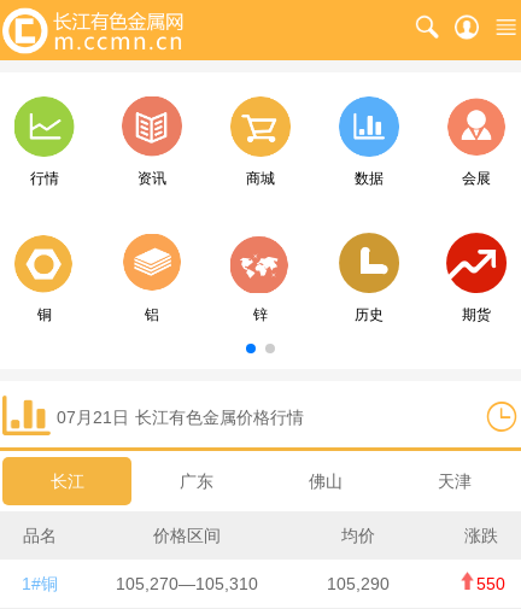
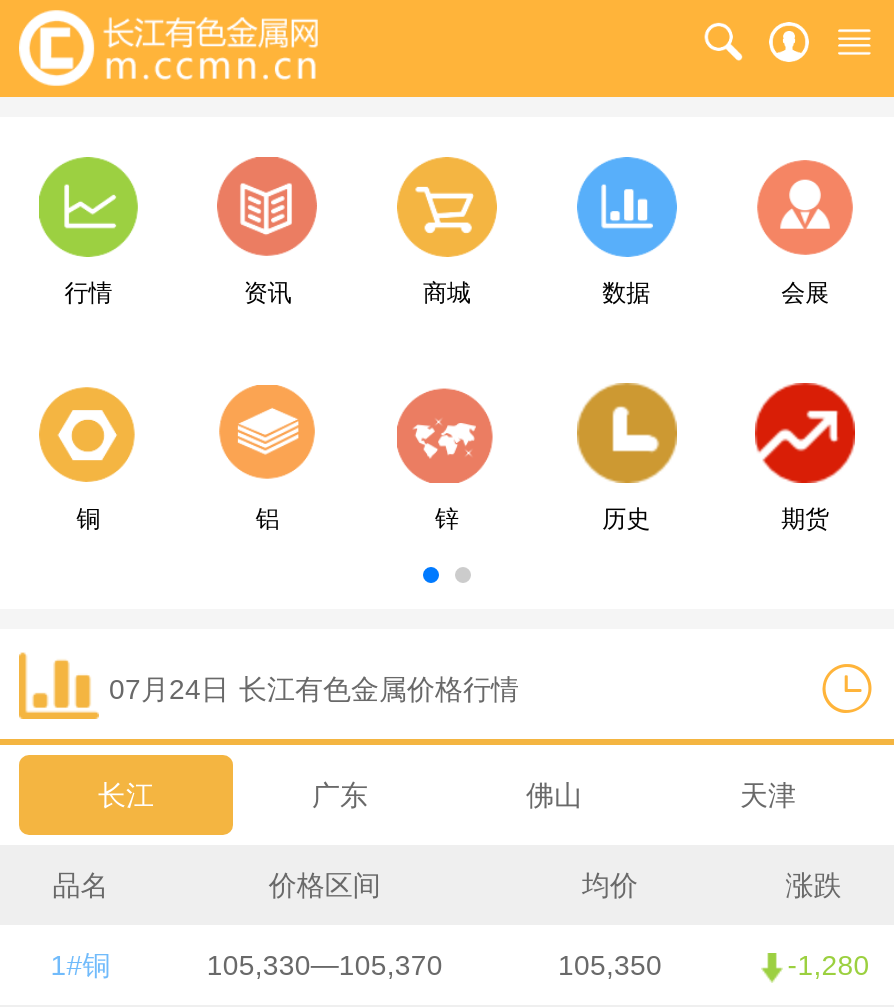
- 07月21日 长江有色金属价格行情
+ 07月24日 长江有色金属价格行情

- 105,270—105,310
+ 105,330—105,370

- 105,290
+ 105,350

- 550
+ -1,280
